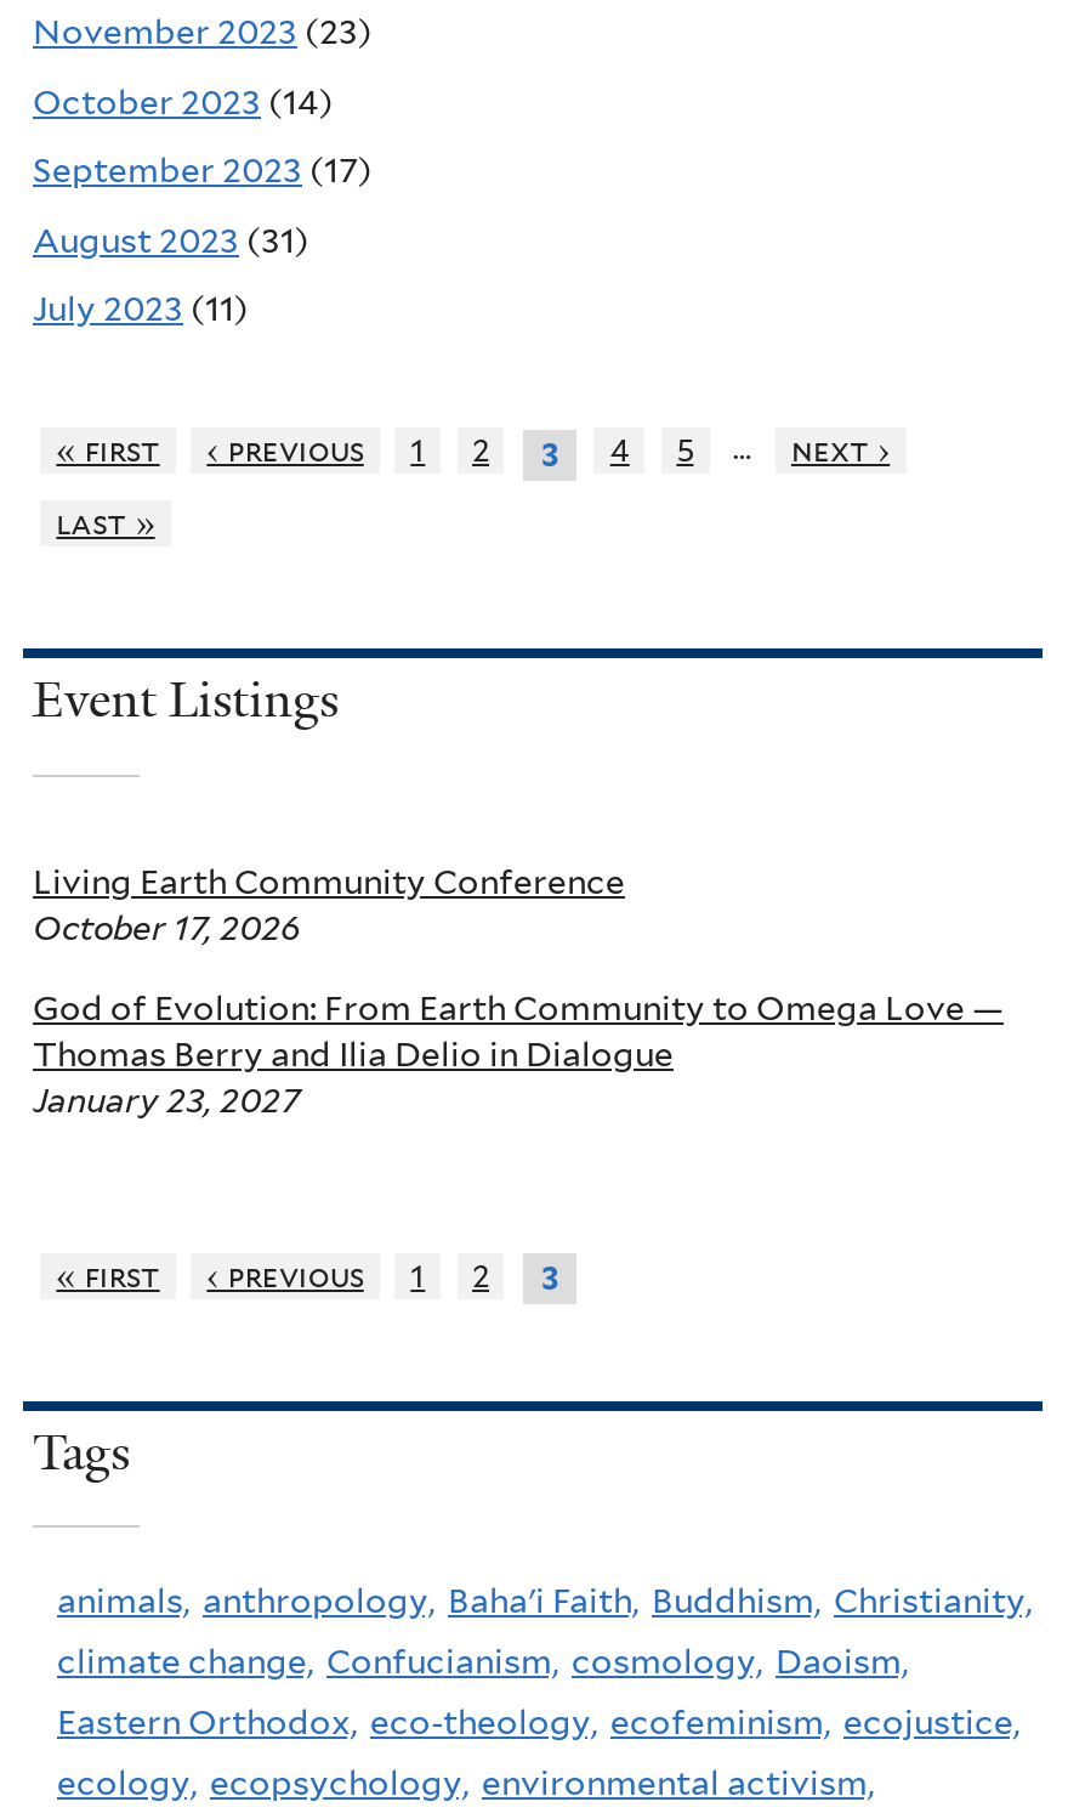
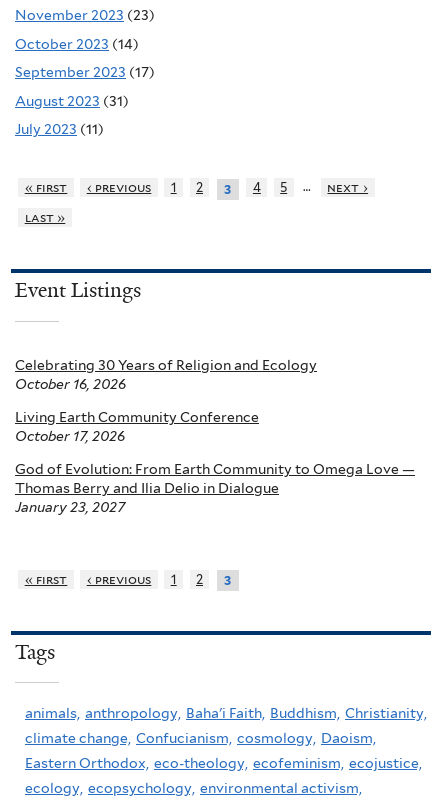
+ Celebrating 30 Years of Religion and Ecology
+ October 16, 2026
